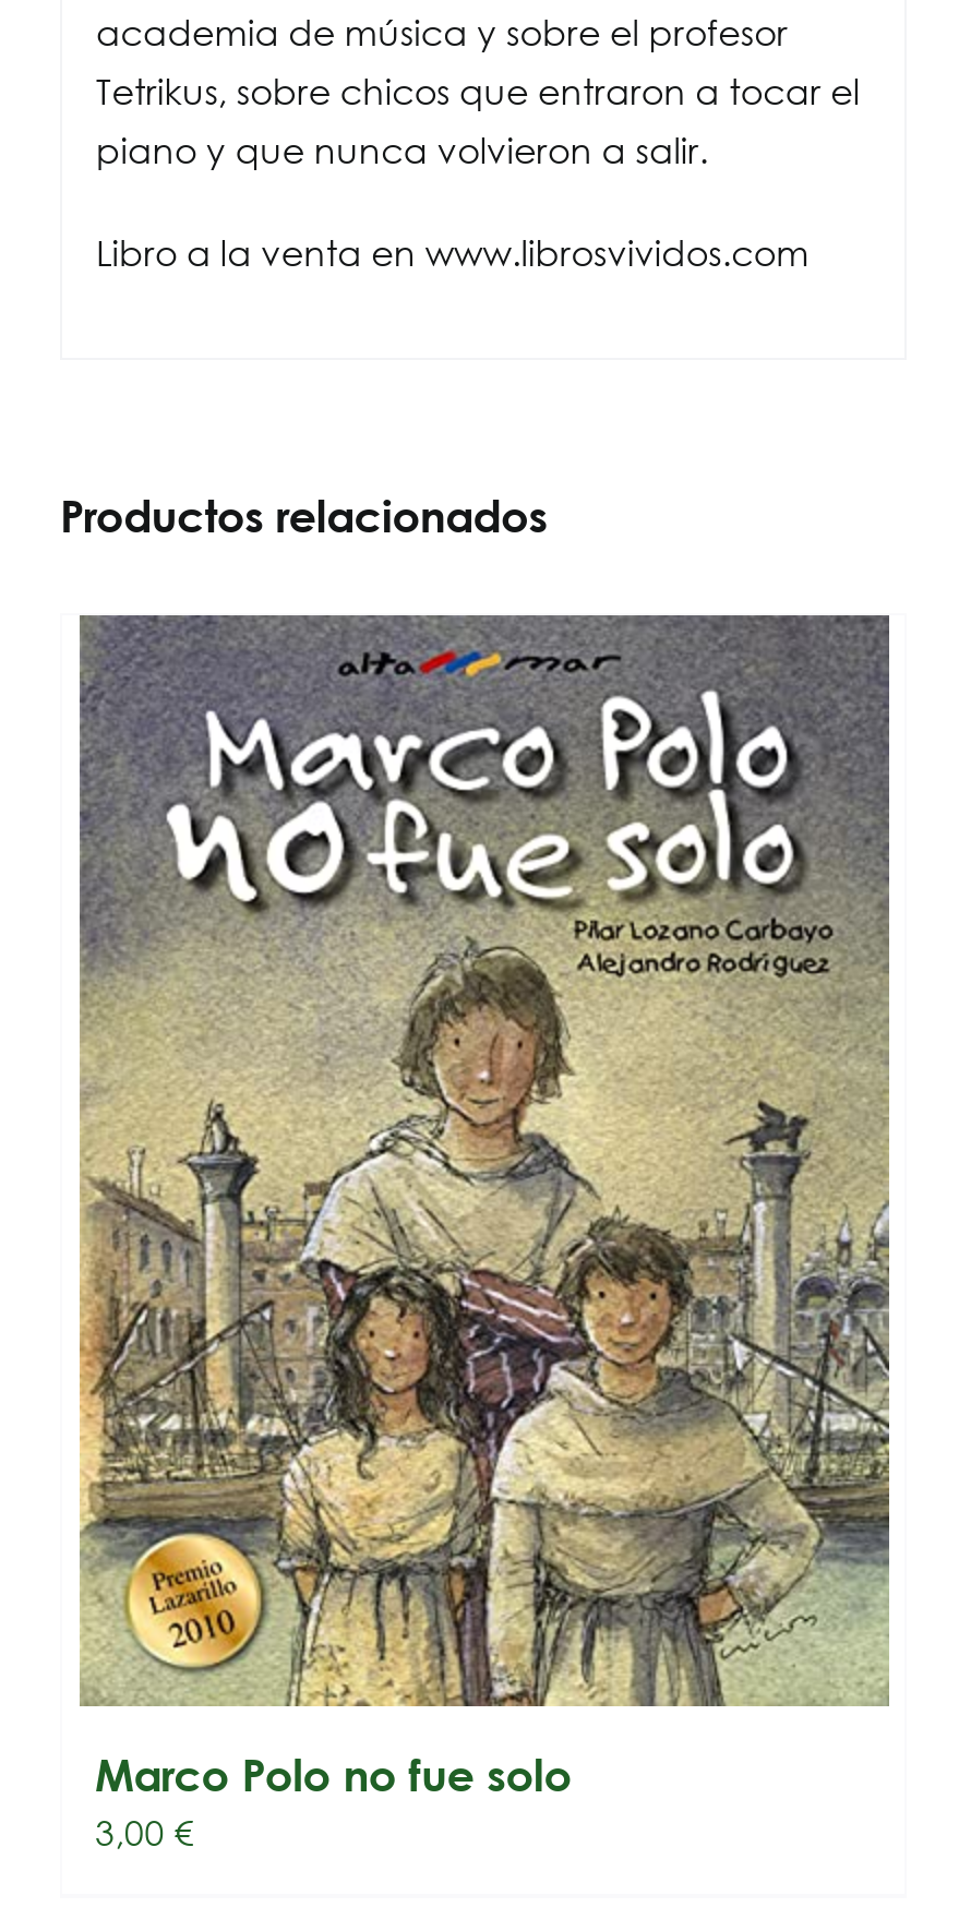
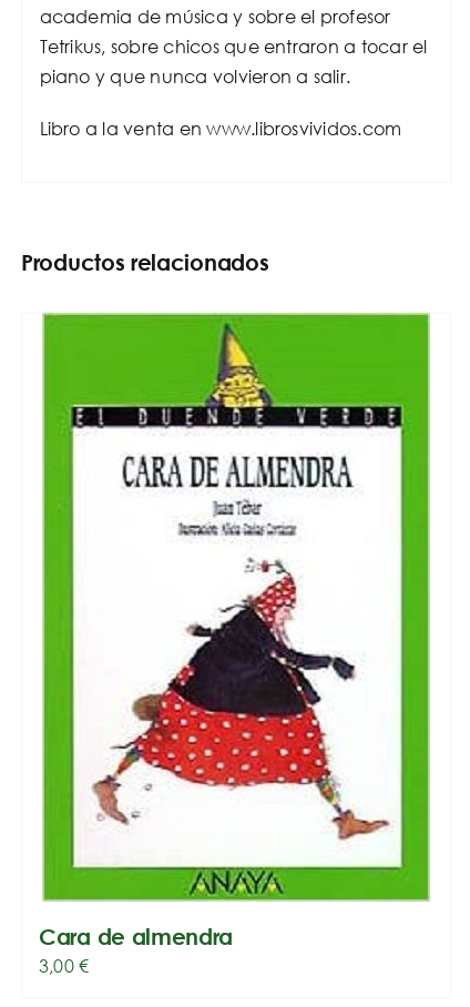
- [image]
- Marco Polo no fue solo
+ [image]
+ Cara de almendra
